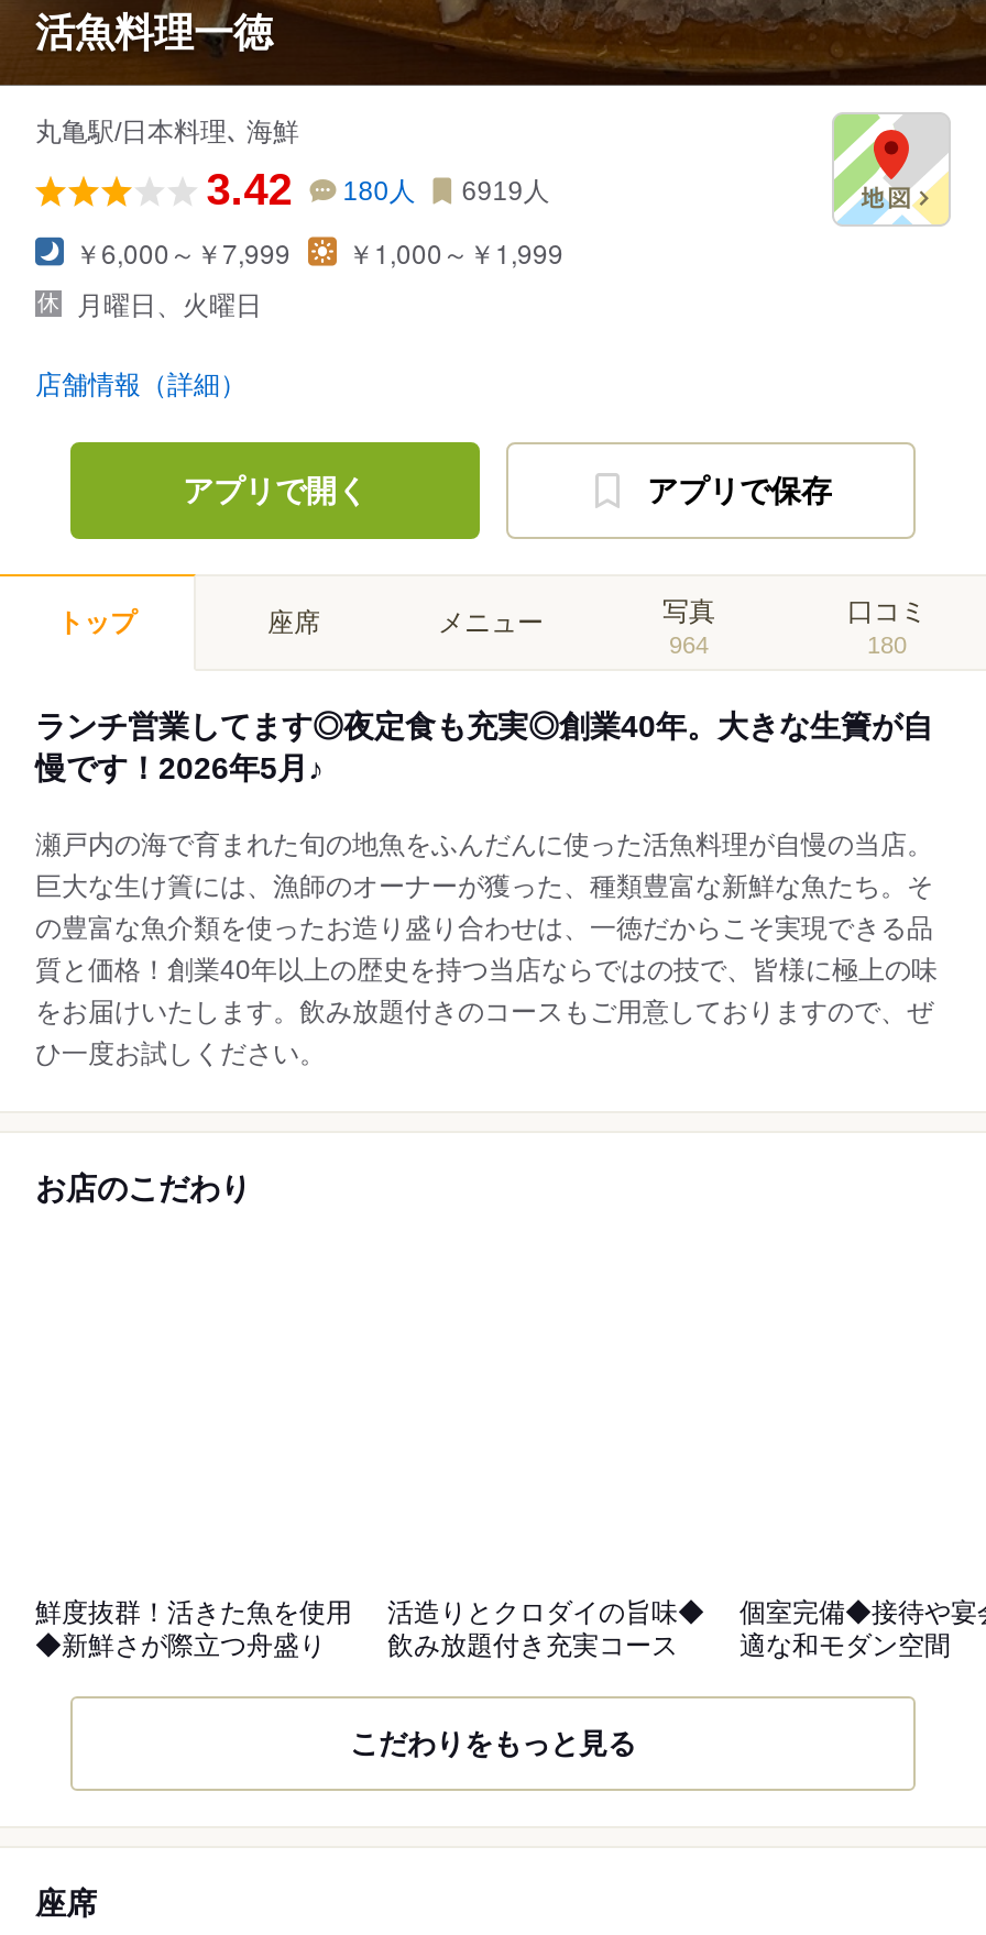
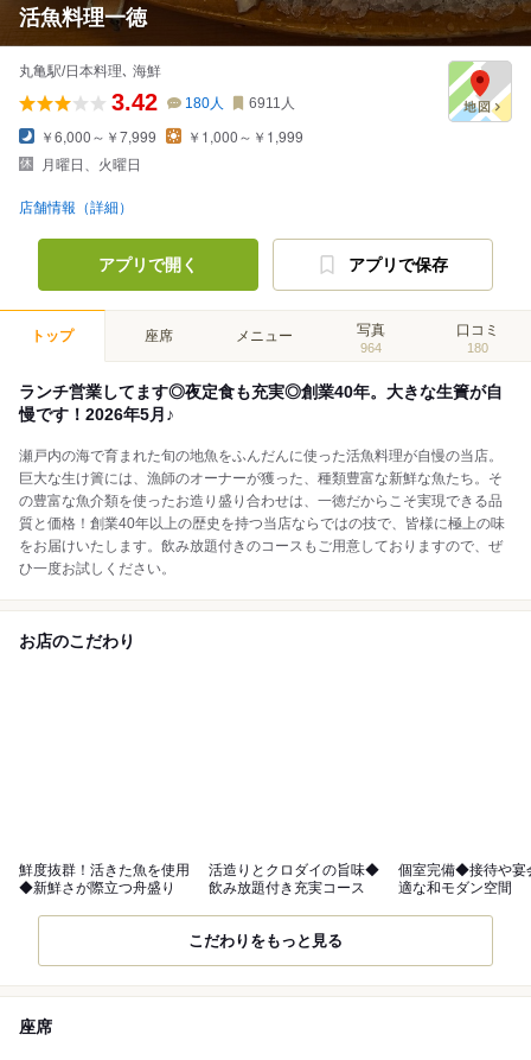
- 3.42 180人 6919人
+ 3.42 180人 6911人
